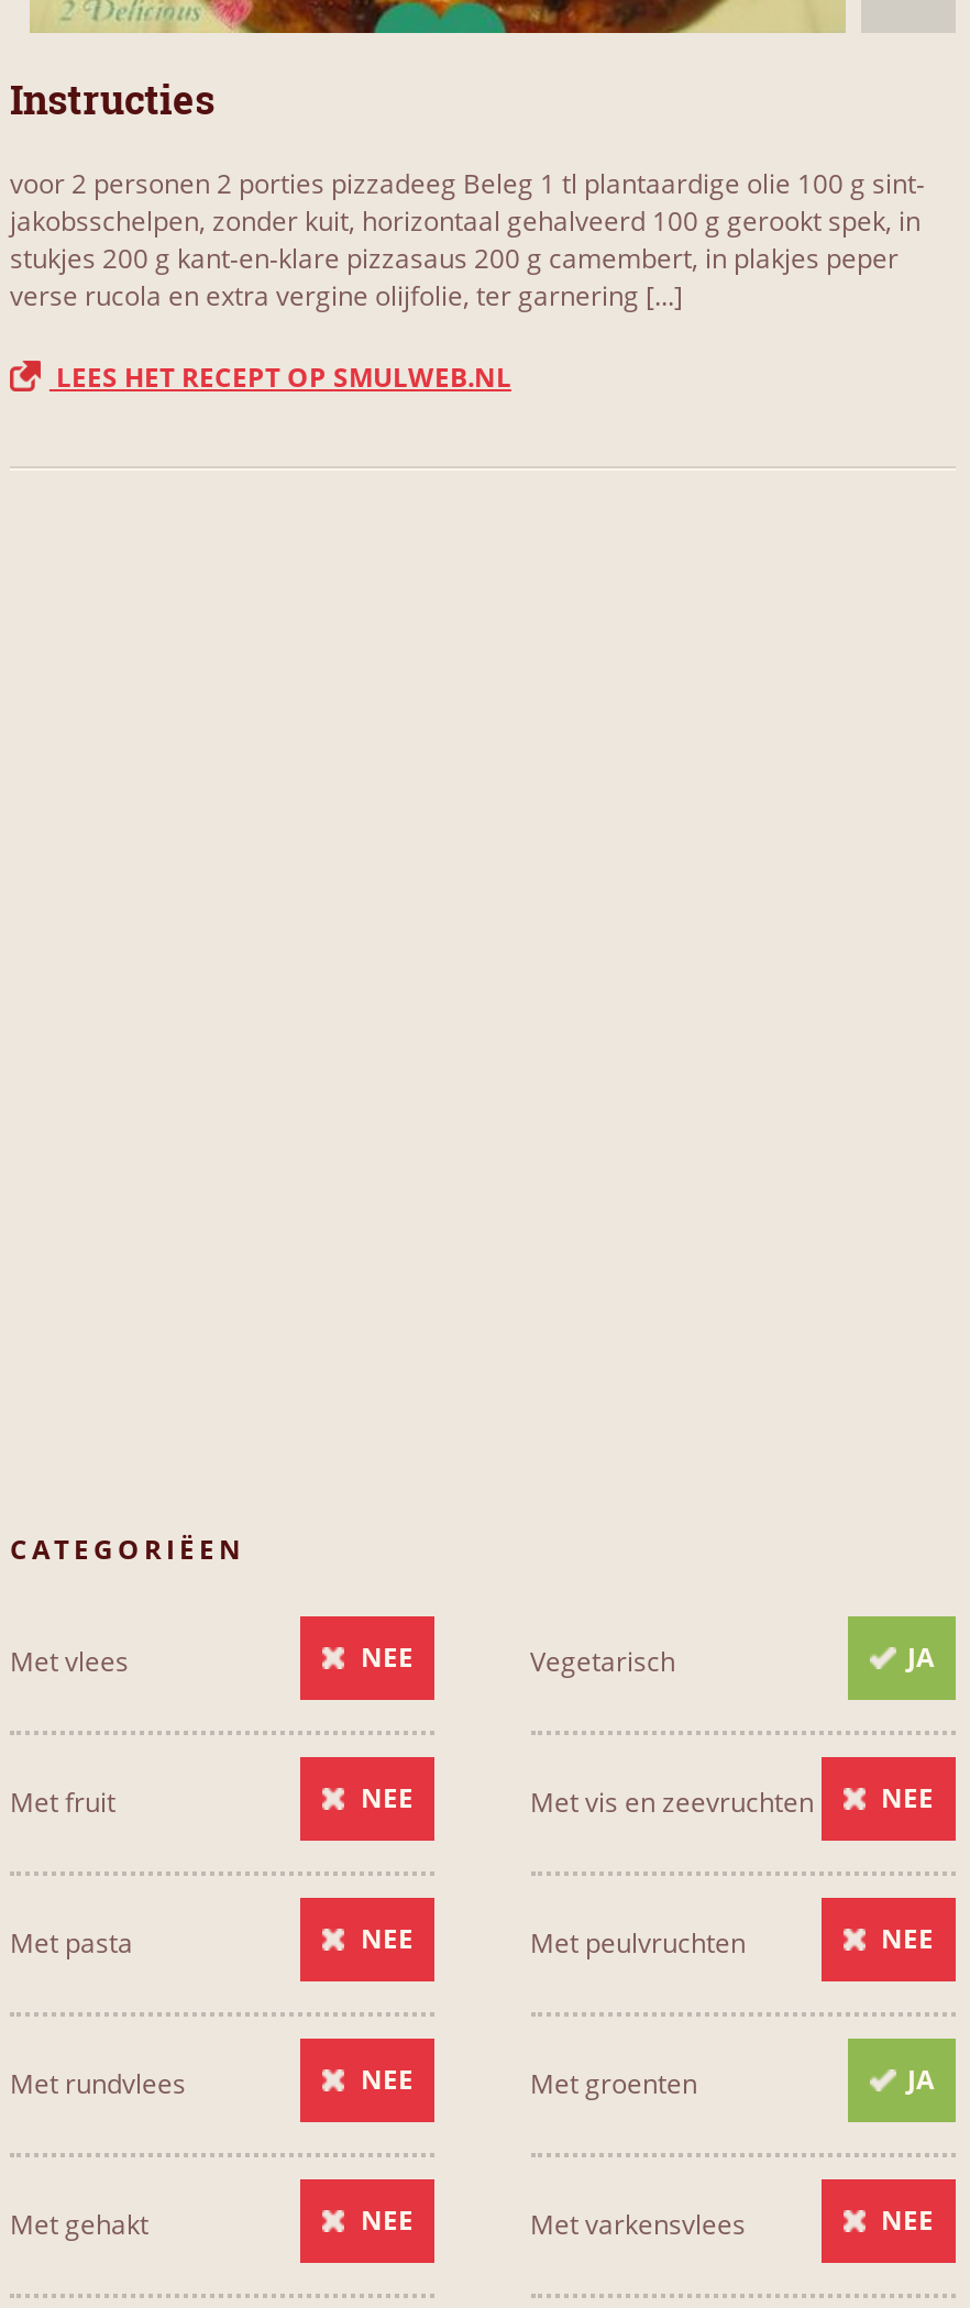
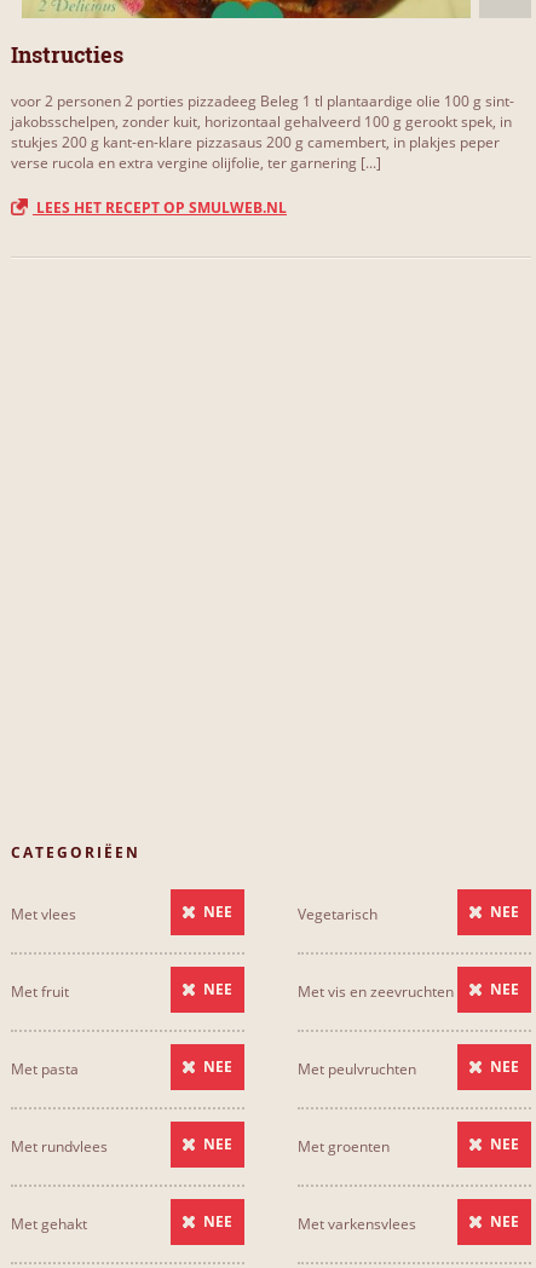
- JA
+ NEE

- JA
+ NEE
